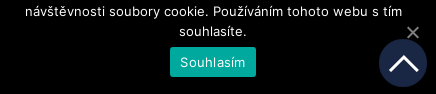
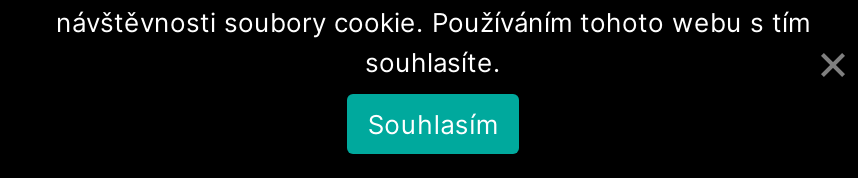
- [image]
